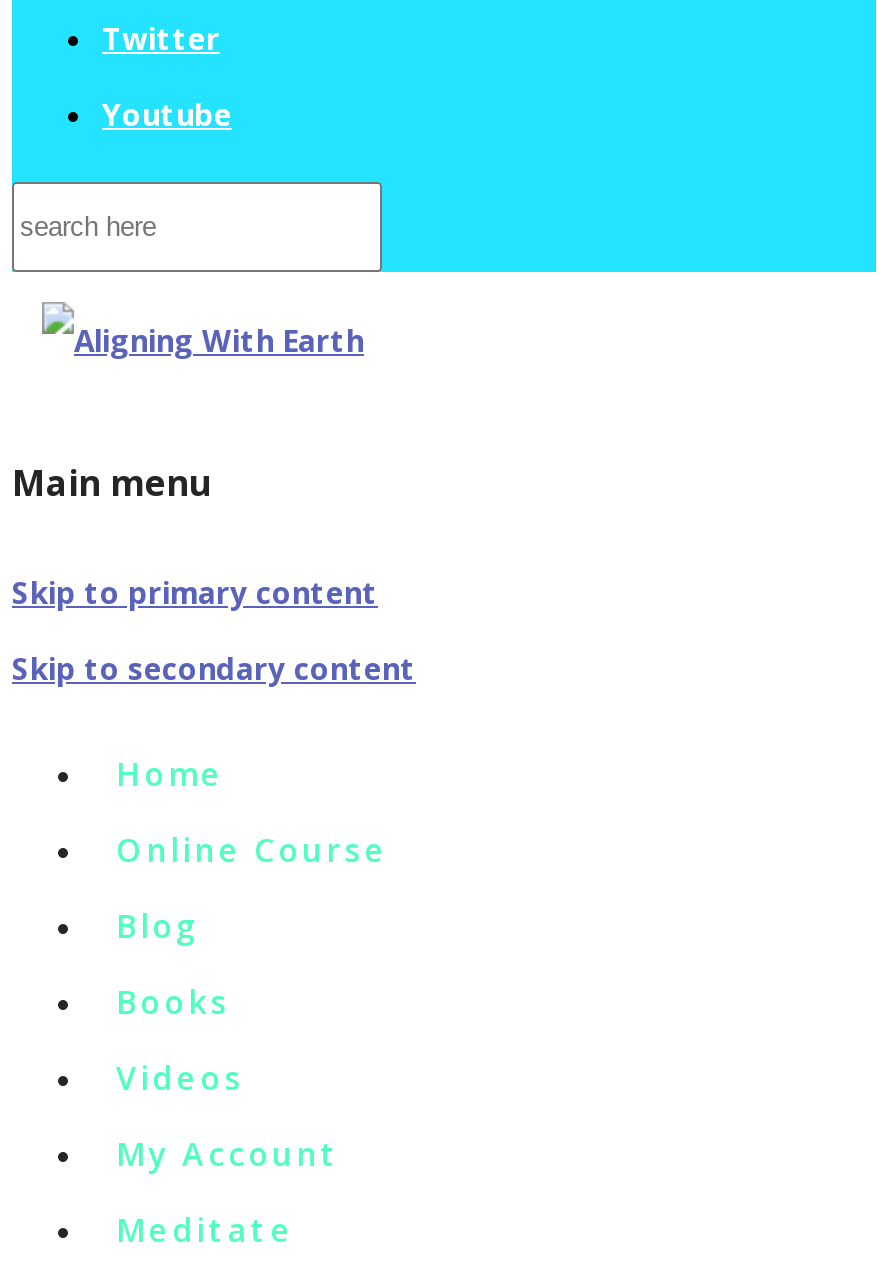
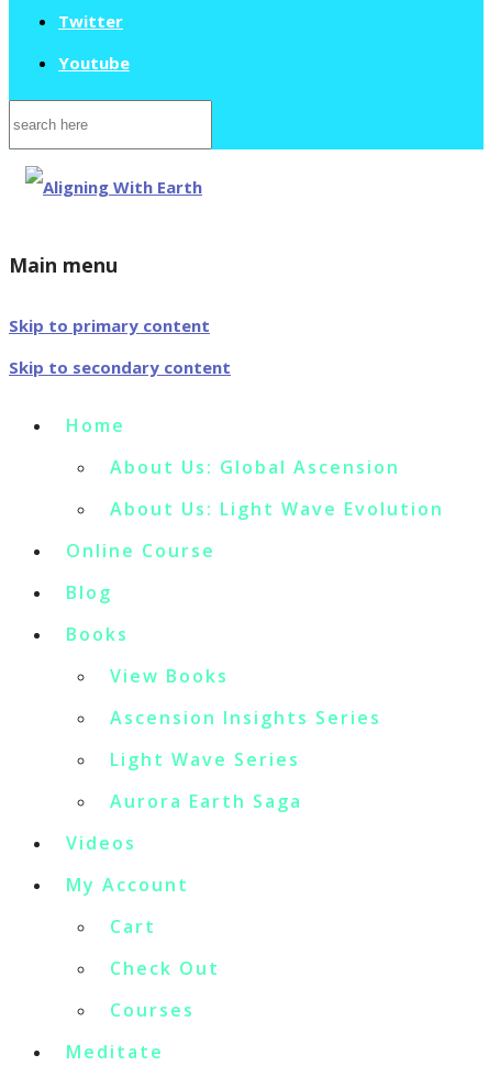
+ About Us: Global Ascension
+ About Us: Light Wave Evolution

+ View Books
+ Ascension Insights Series
+ Light Wave Series
+ Aurora Earth Saga

+ Cart
+ Check Out
+ Courses
